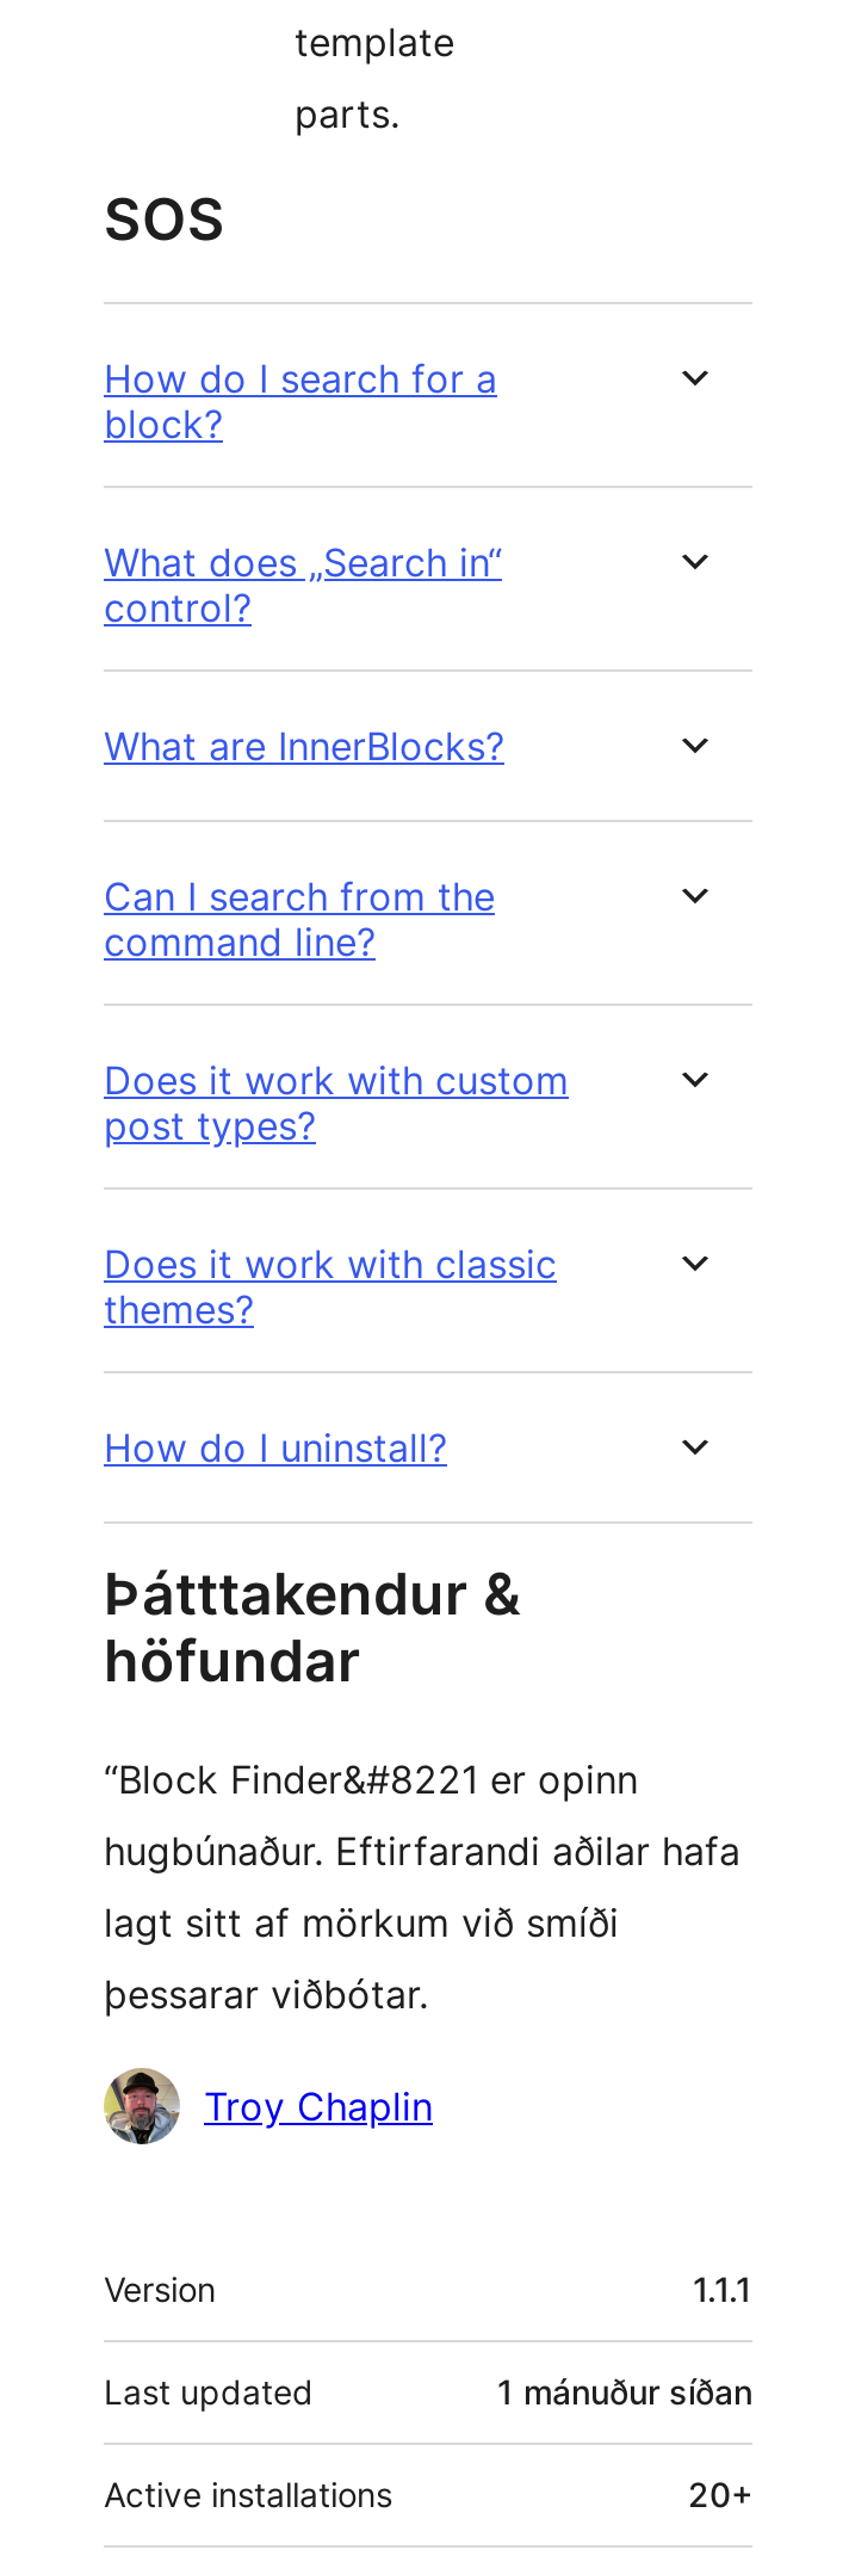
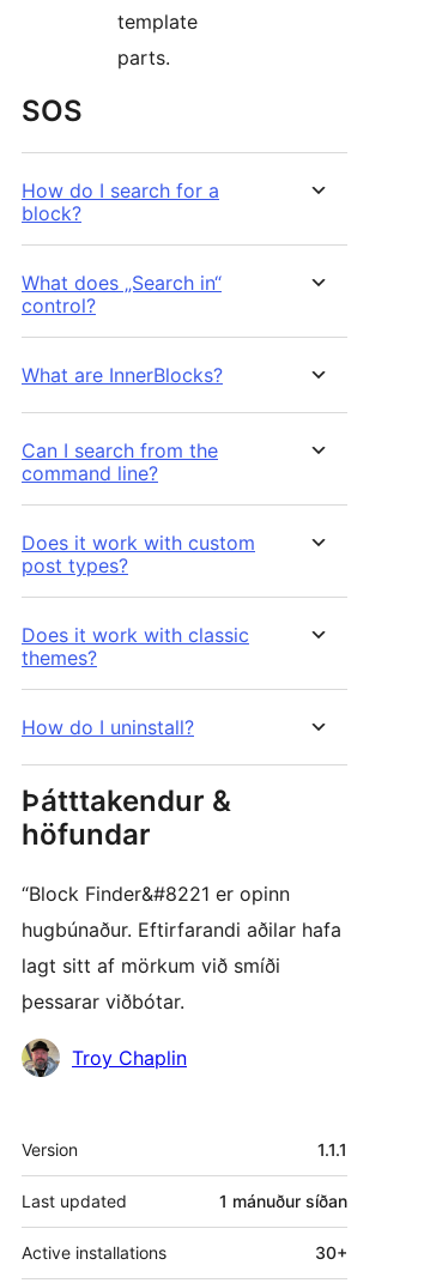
- 20+
+ 30+
